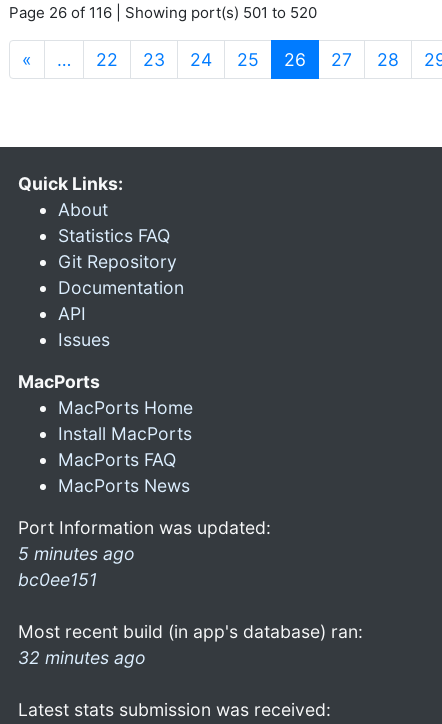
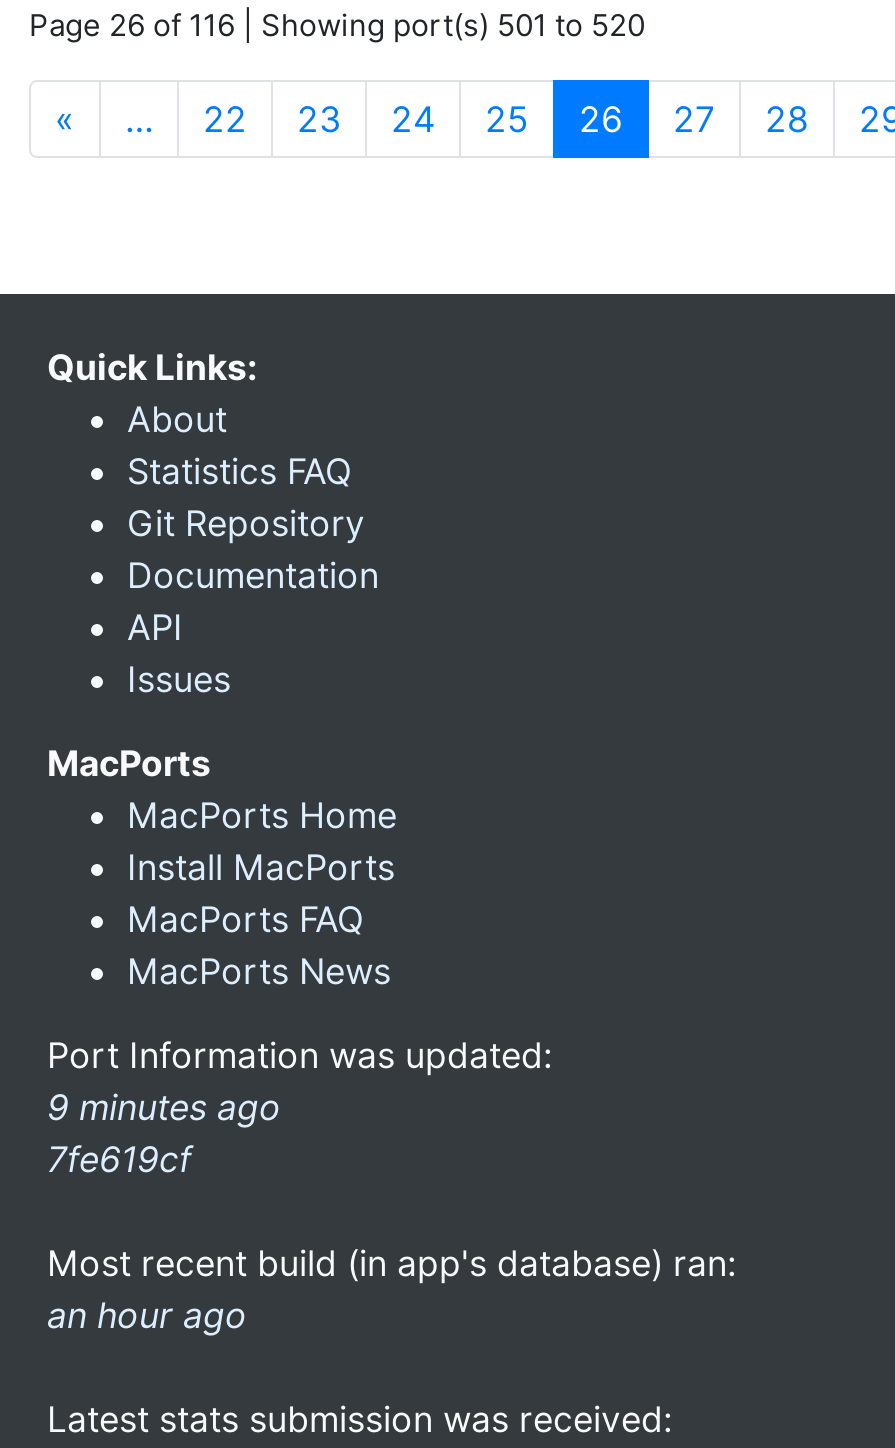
- 5 minutes ago
- bc0ee151
+ 9 minutes ago
+ 7fe619cf

- 32 minutes ago
+ an hour ago
